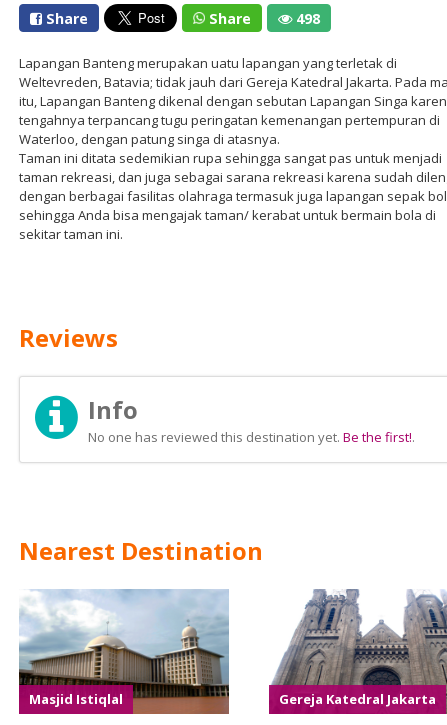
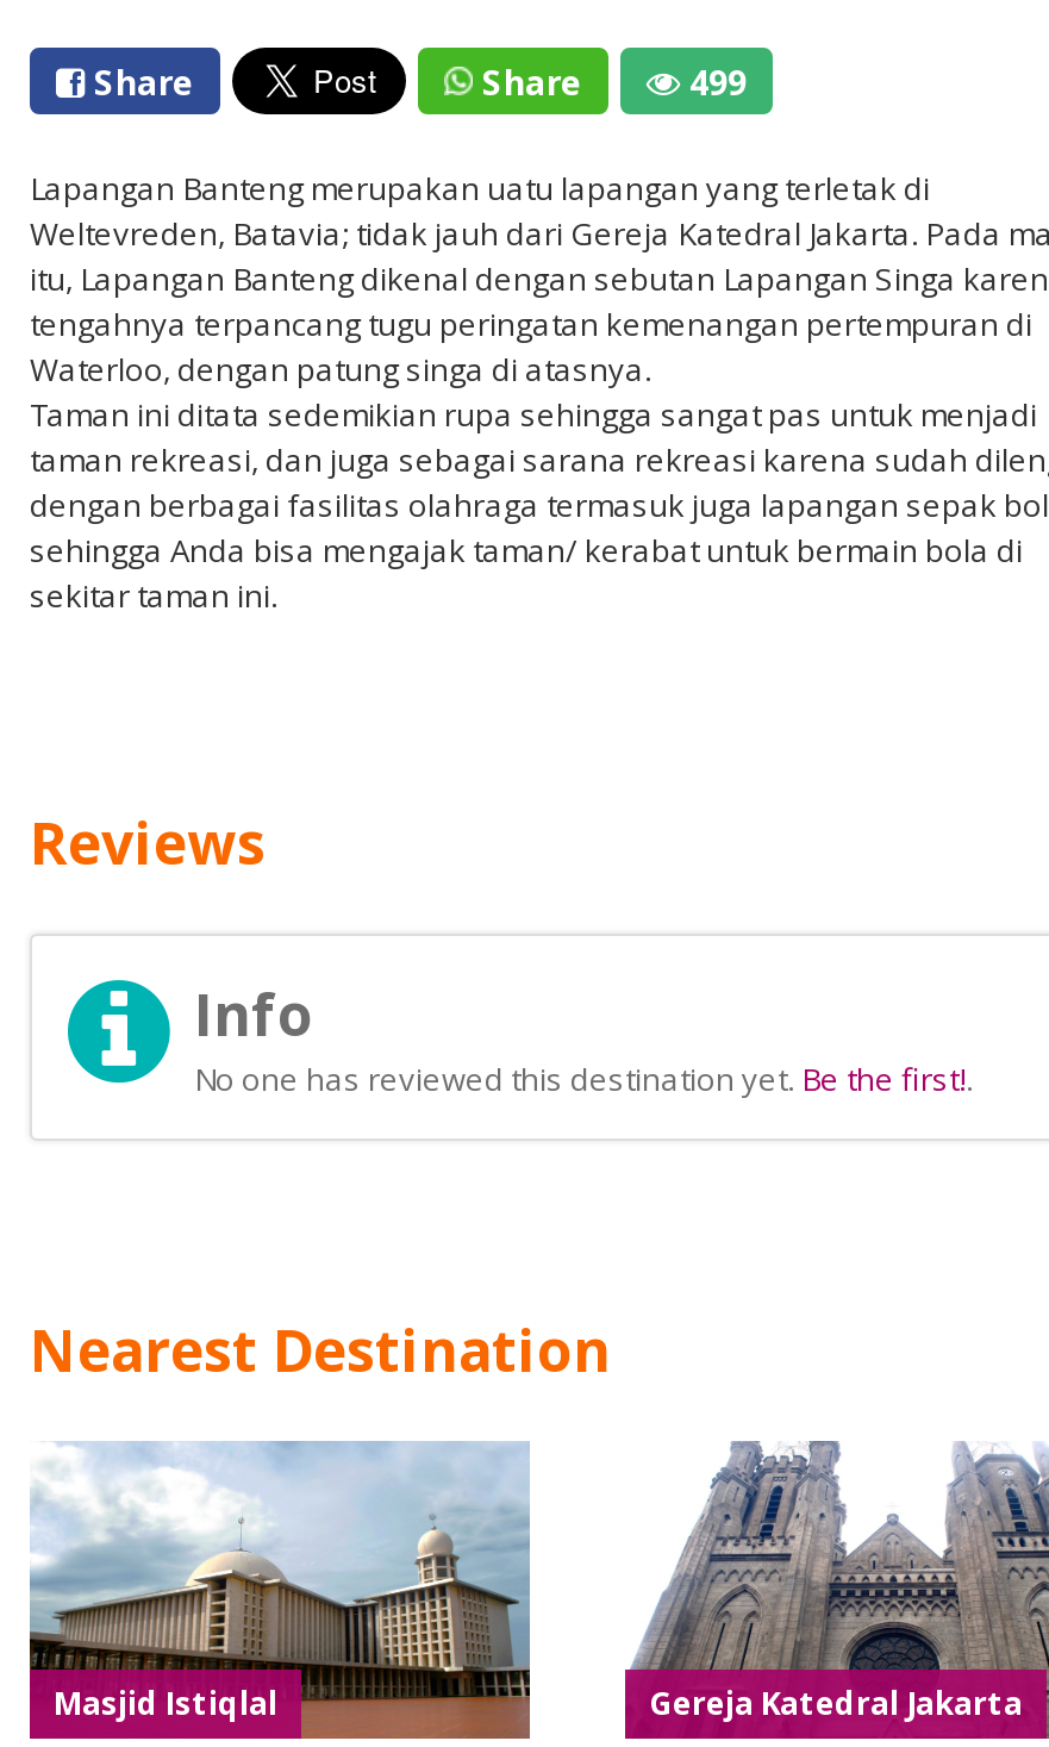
- 498
+ 499
